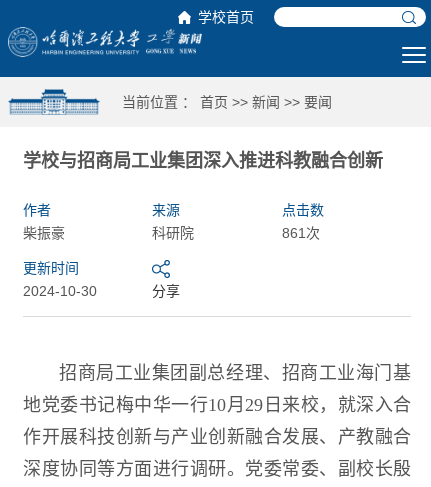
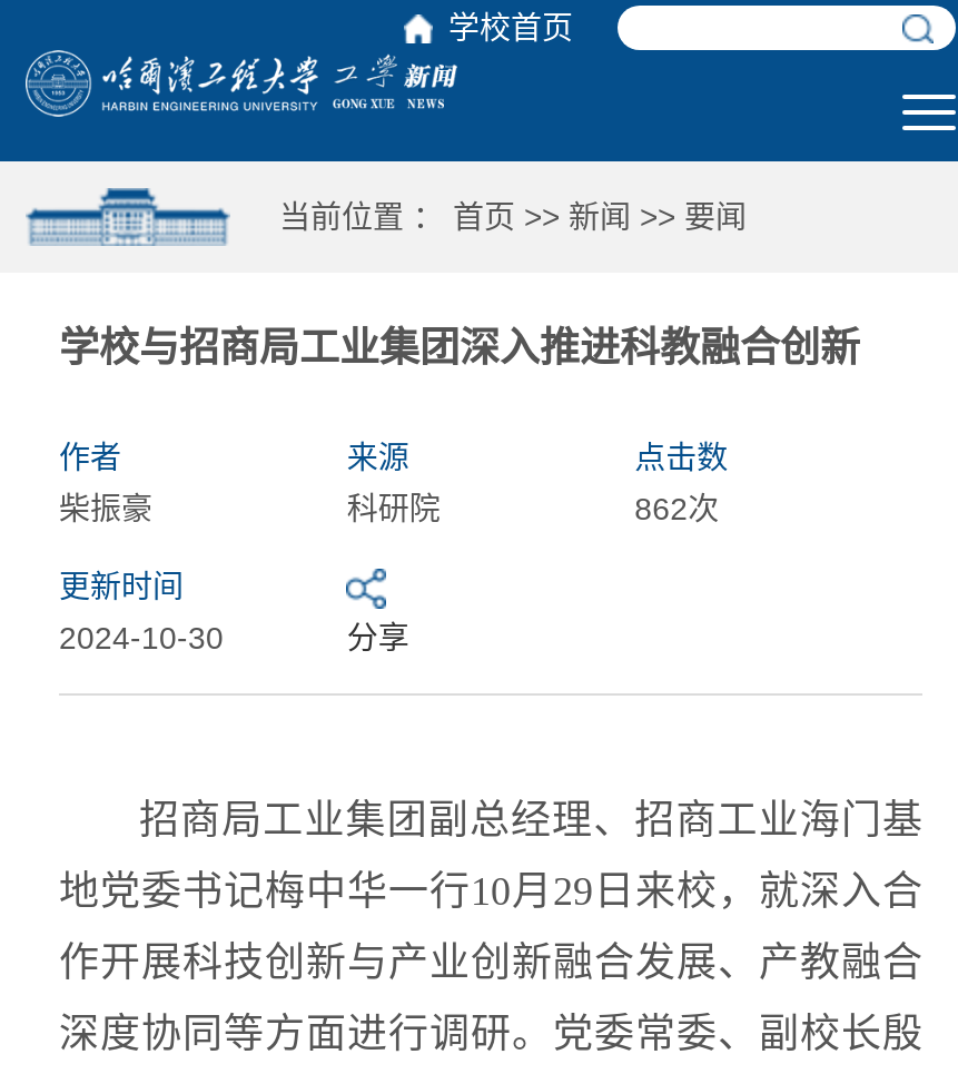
- 861次
+ 862次
